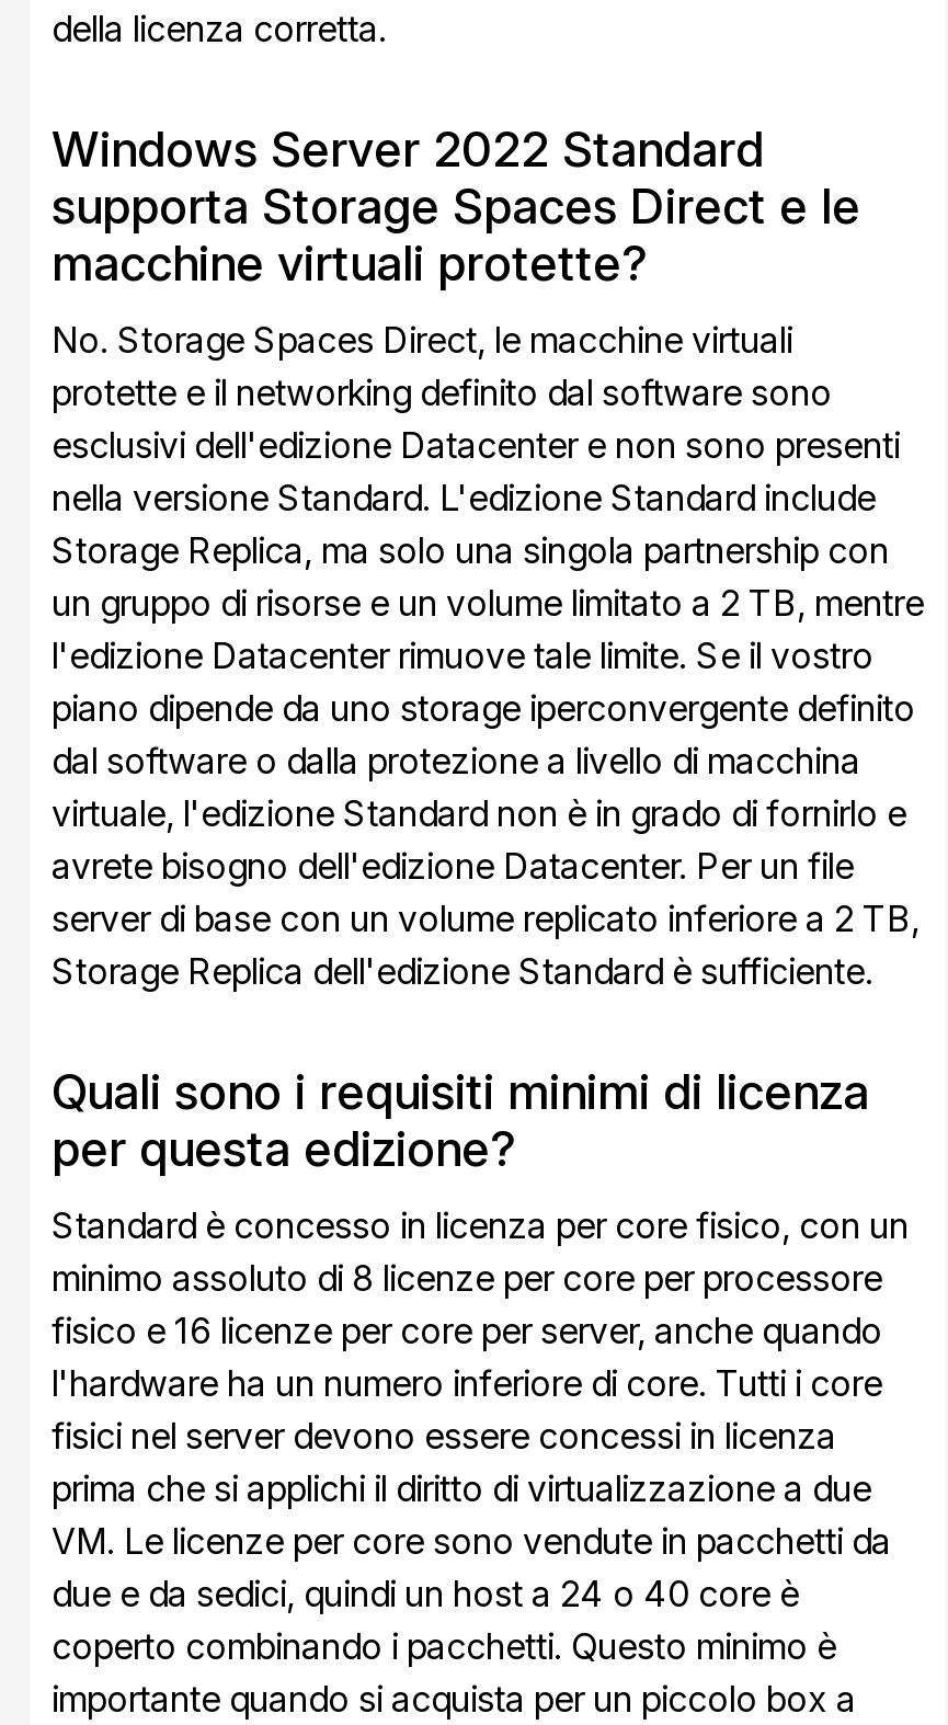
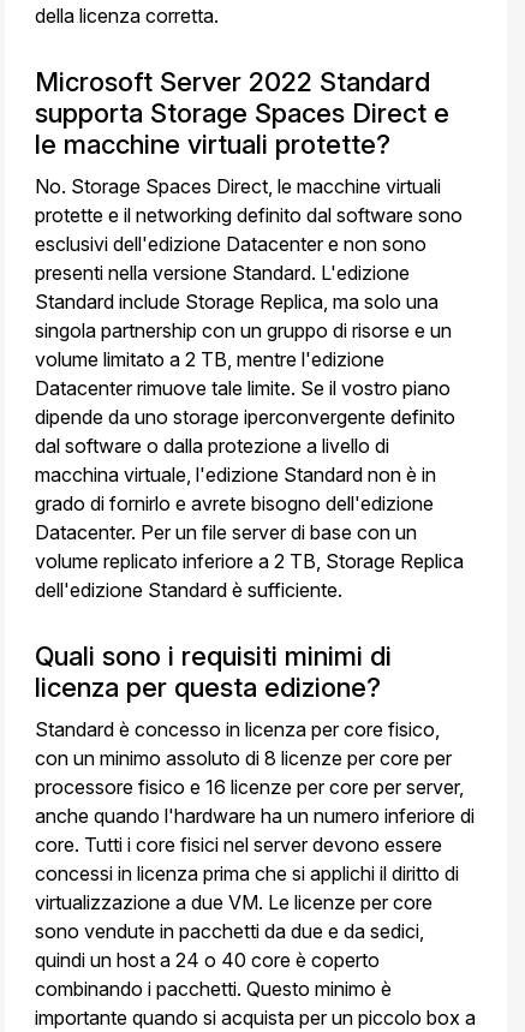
- Windows Server 2022 Standard
- supporta Storage Spaces Direct e le
- macchine virtuali protette?
+ Microsoft Server 2022 Standard
+ supporta Storage Spaces Direct e
+ le macchine virtuali protette?
